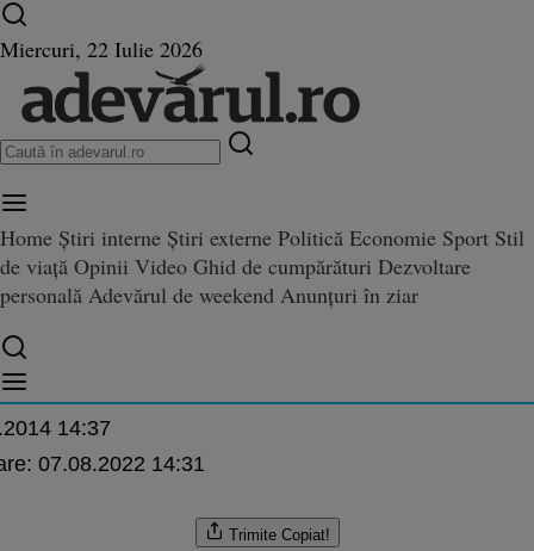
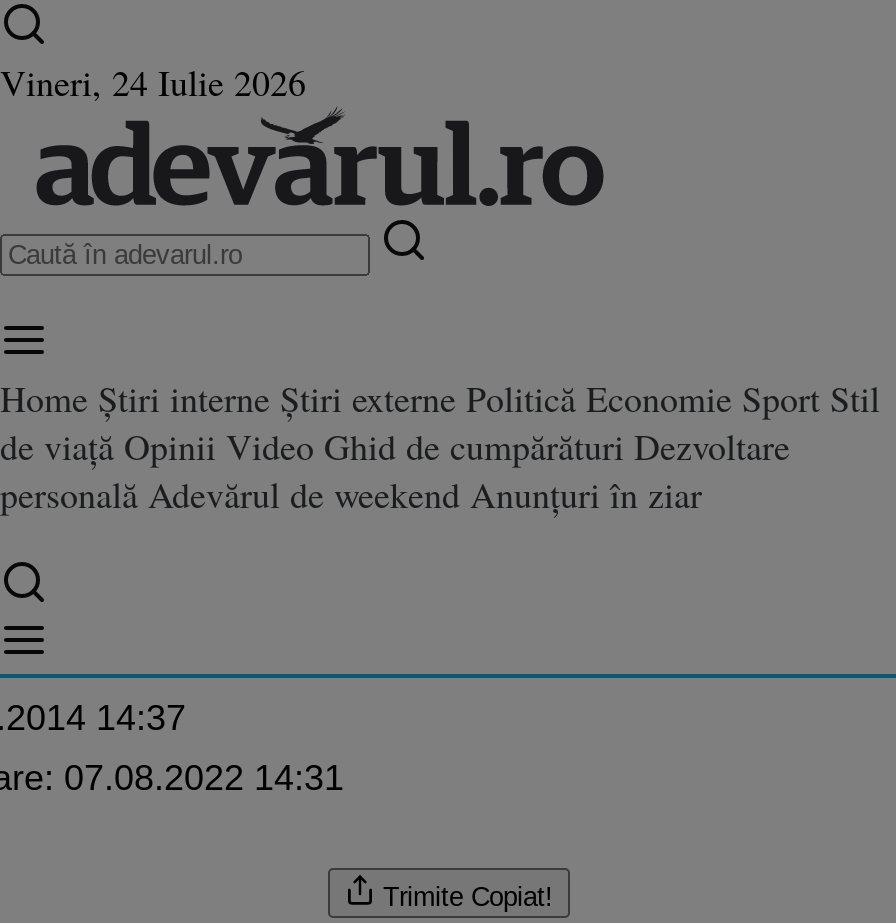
- Miercuri, 22 Iulie 2026
+ Vineri, 24 Iulie 2026
